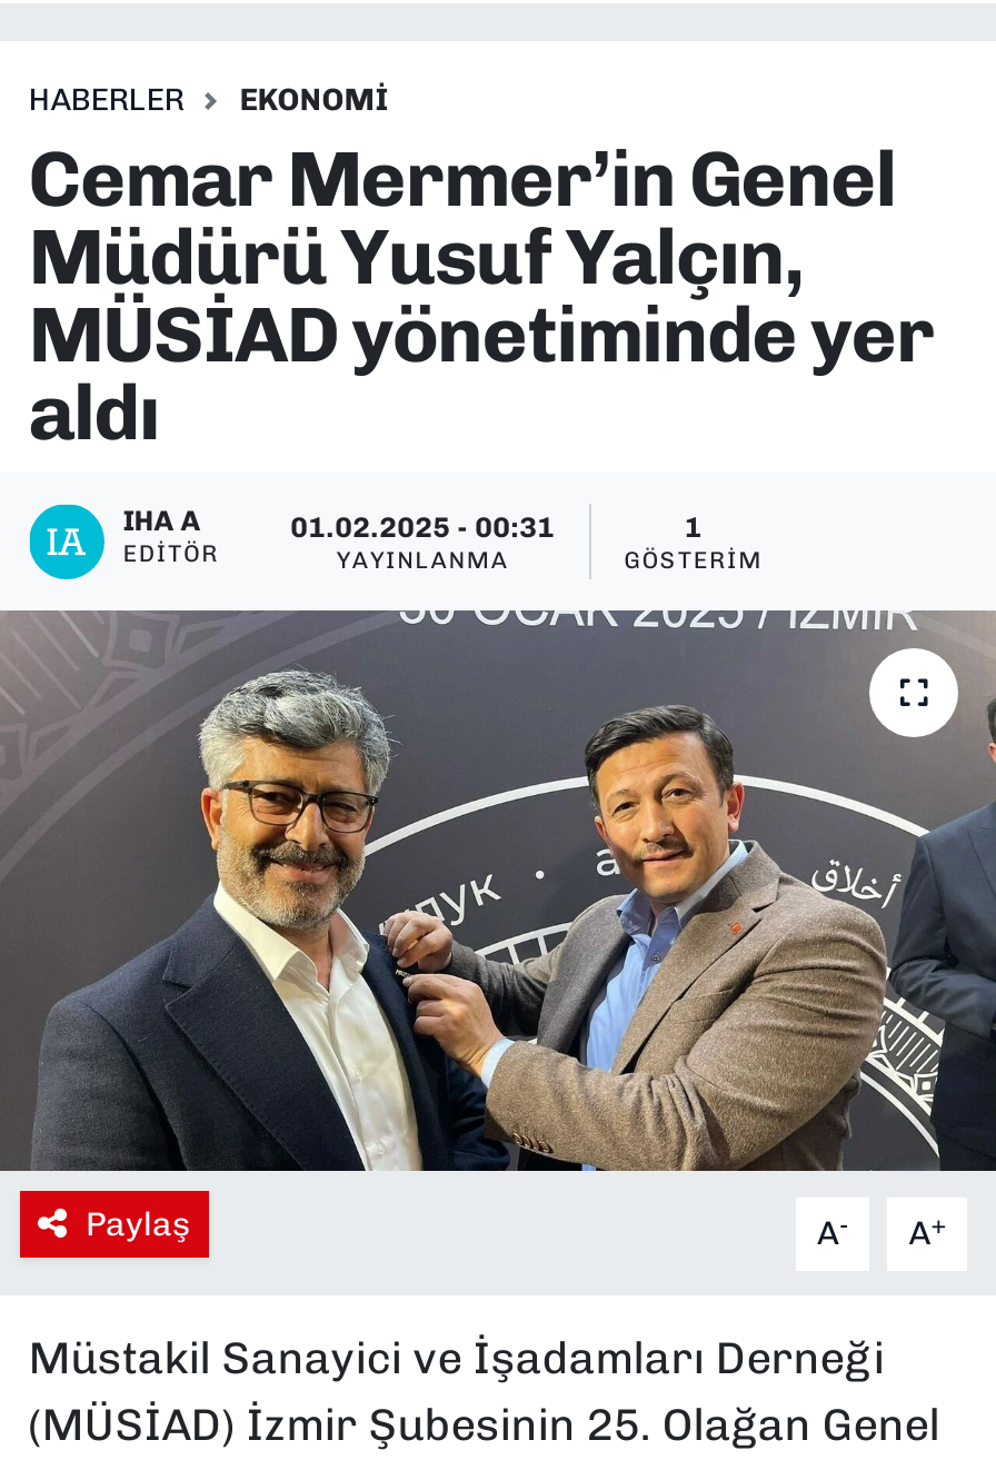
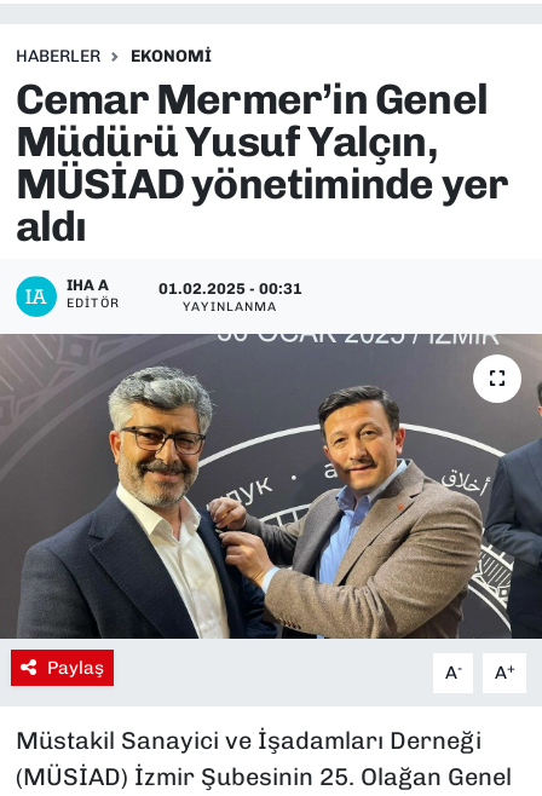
- 1
- GÖSTERIM
